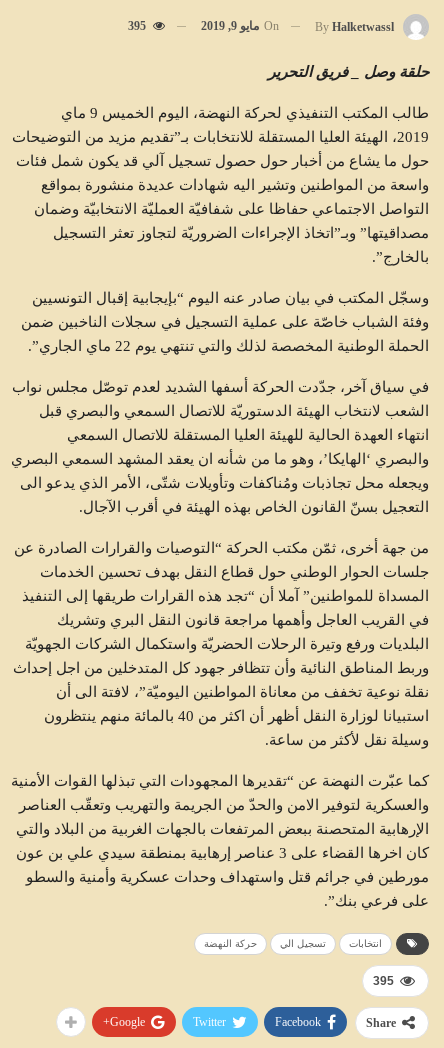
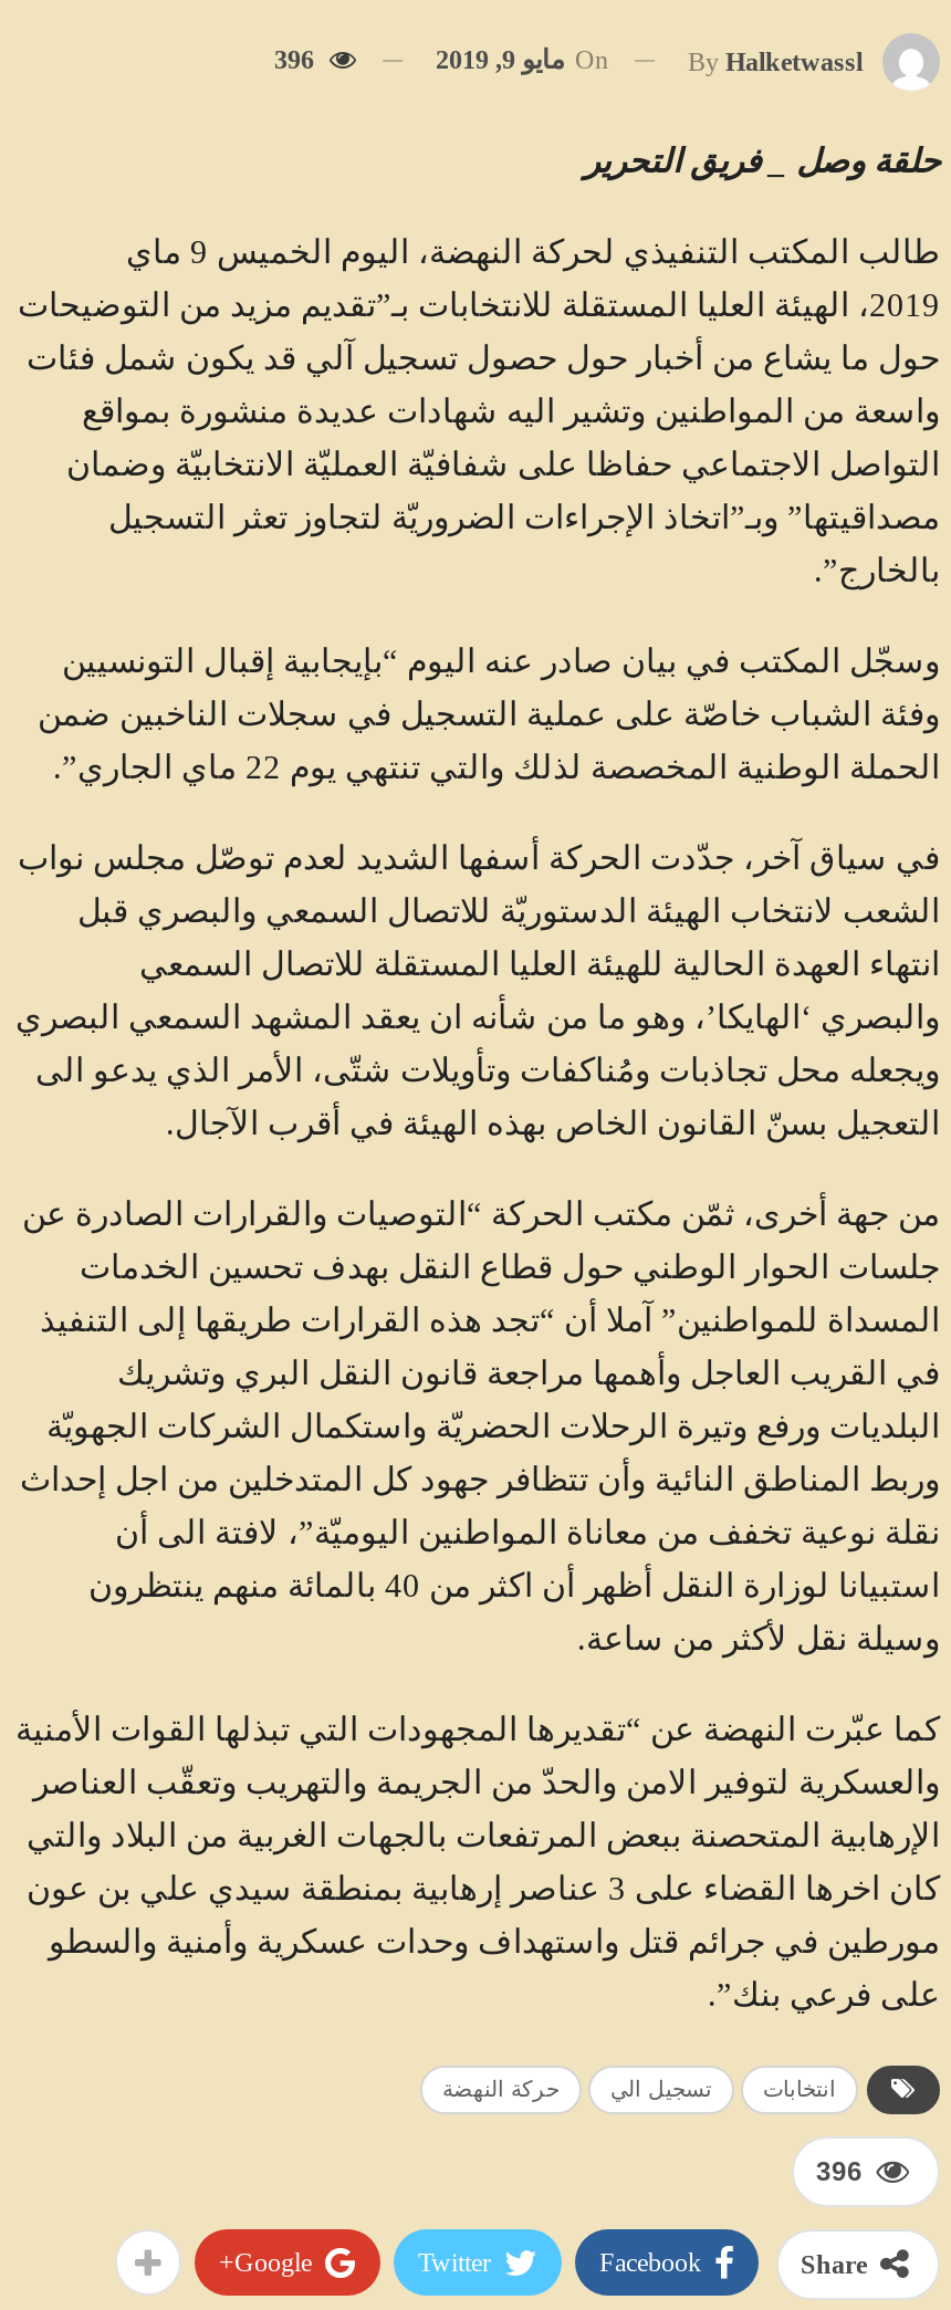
- 395
+ 396

- 395
+ 396
